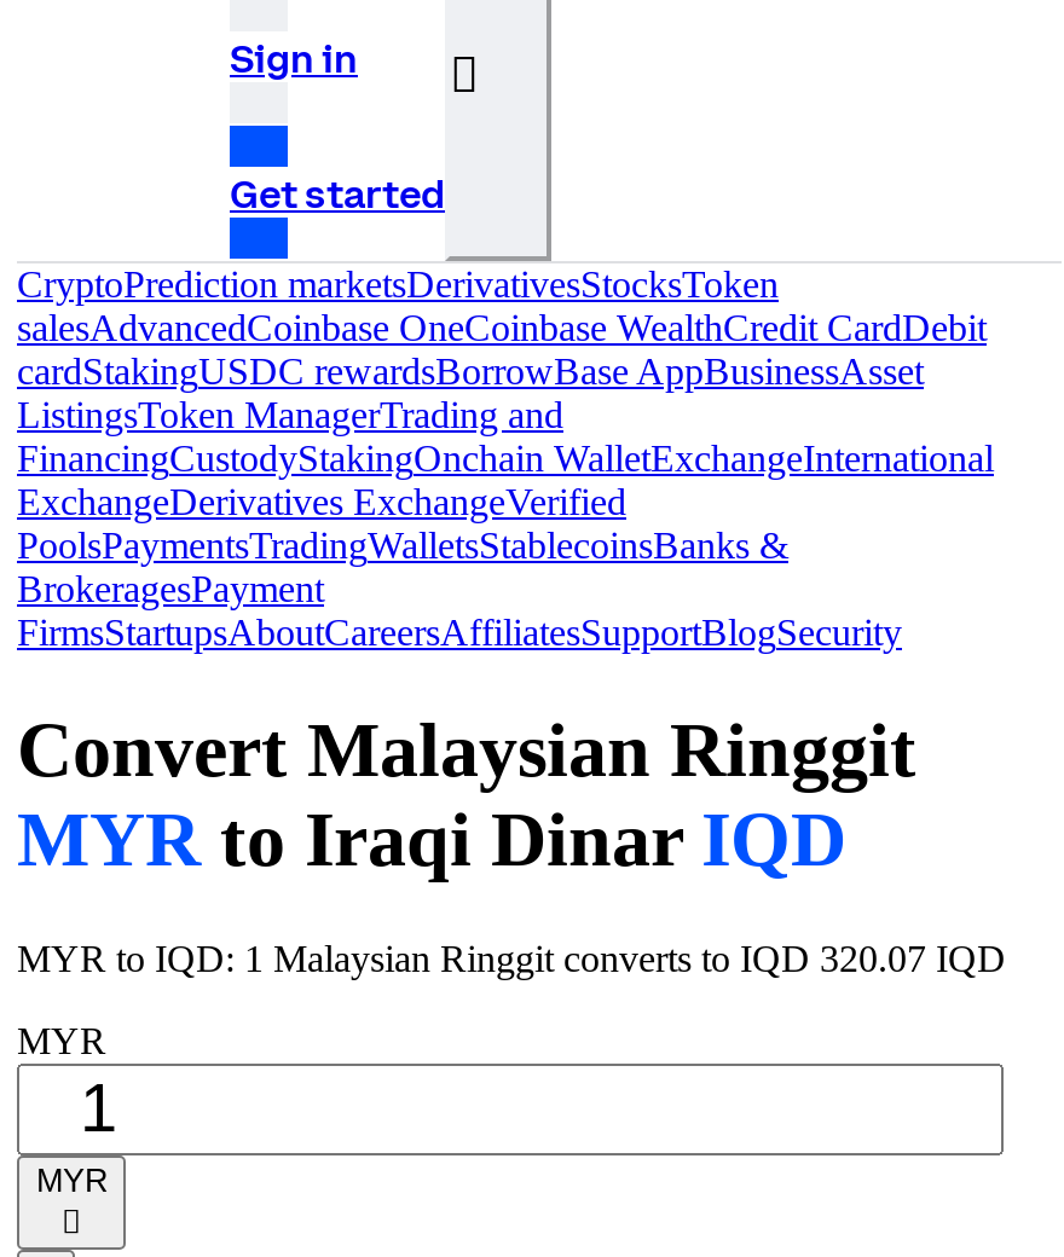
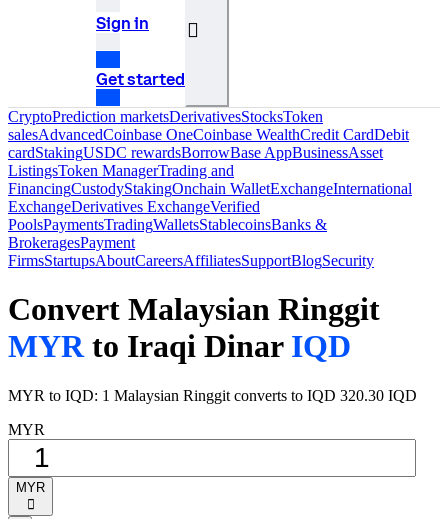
- MYR to IQD: 1 Malaysian Ringgit converts to IQD 320.07 IQD
+ MYR to IQD: 1 Malaysian Ringgit converts to IQD 320.30 IQD
